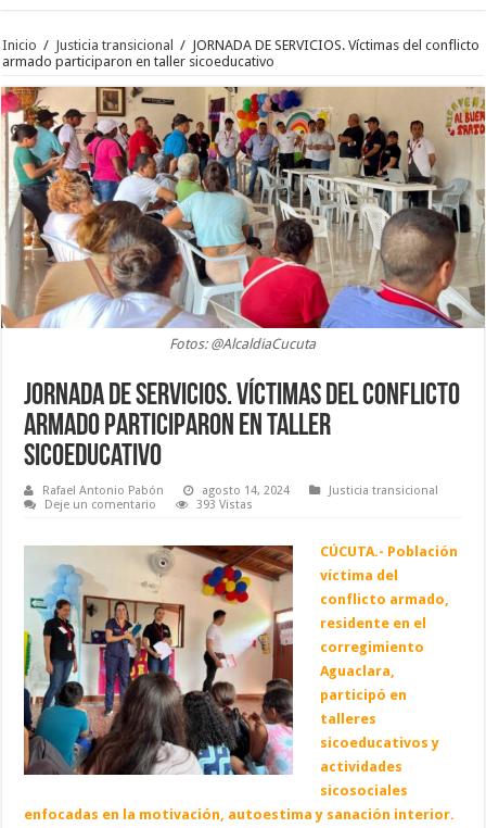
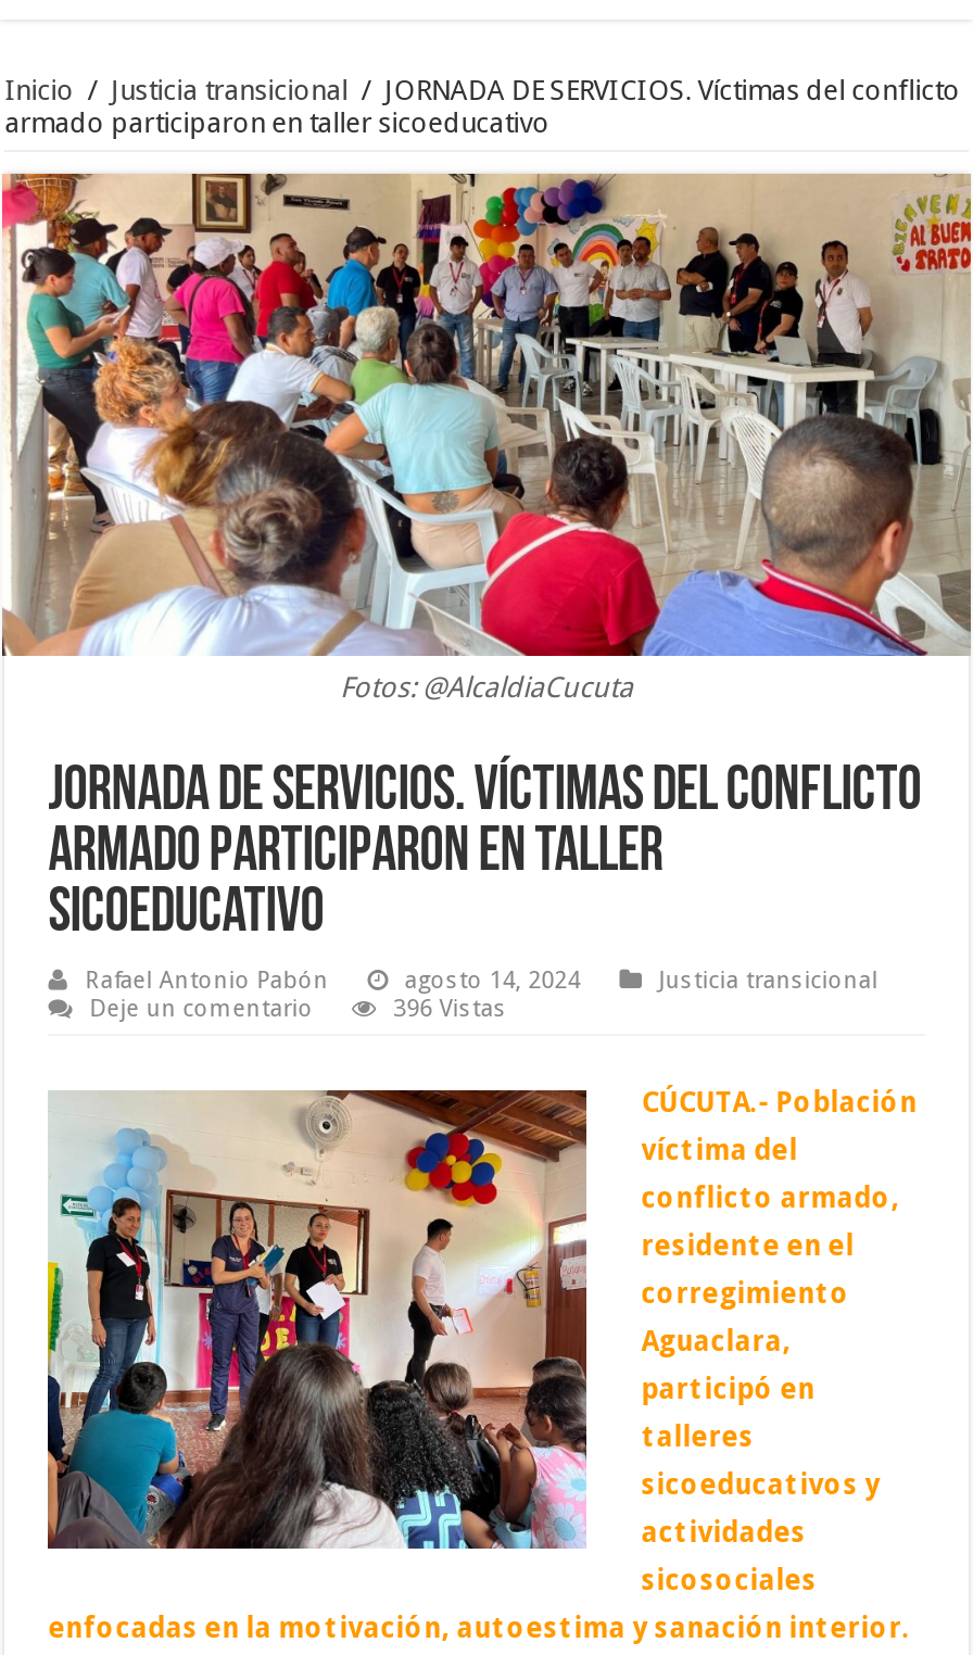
- 393 Vistas
+ 396 Vistas
